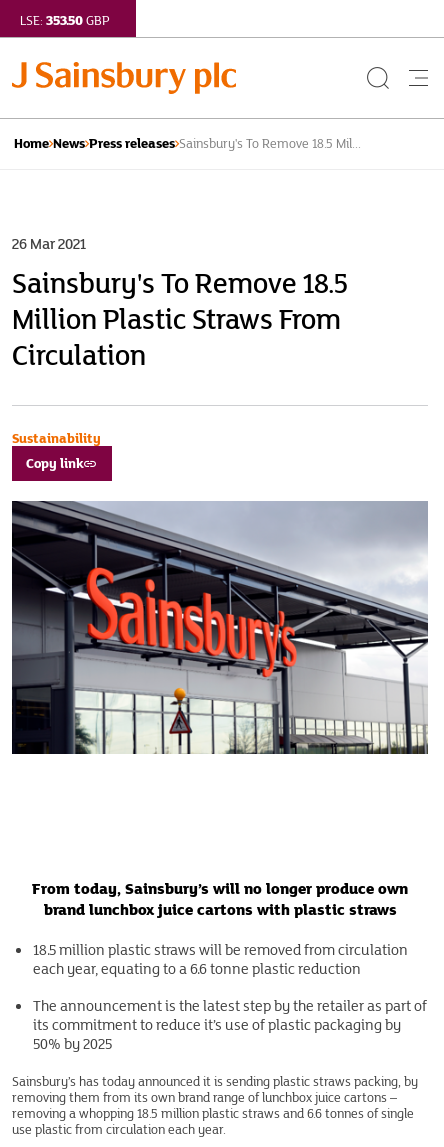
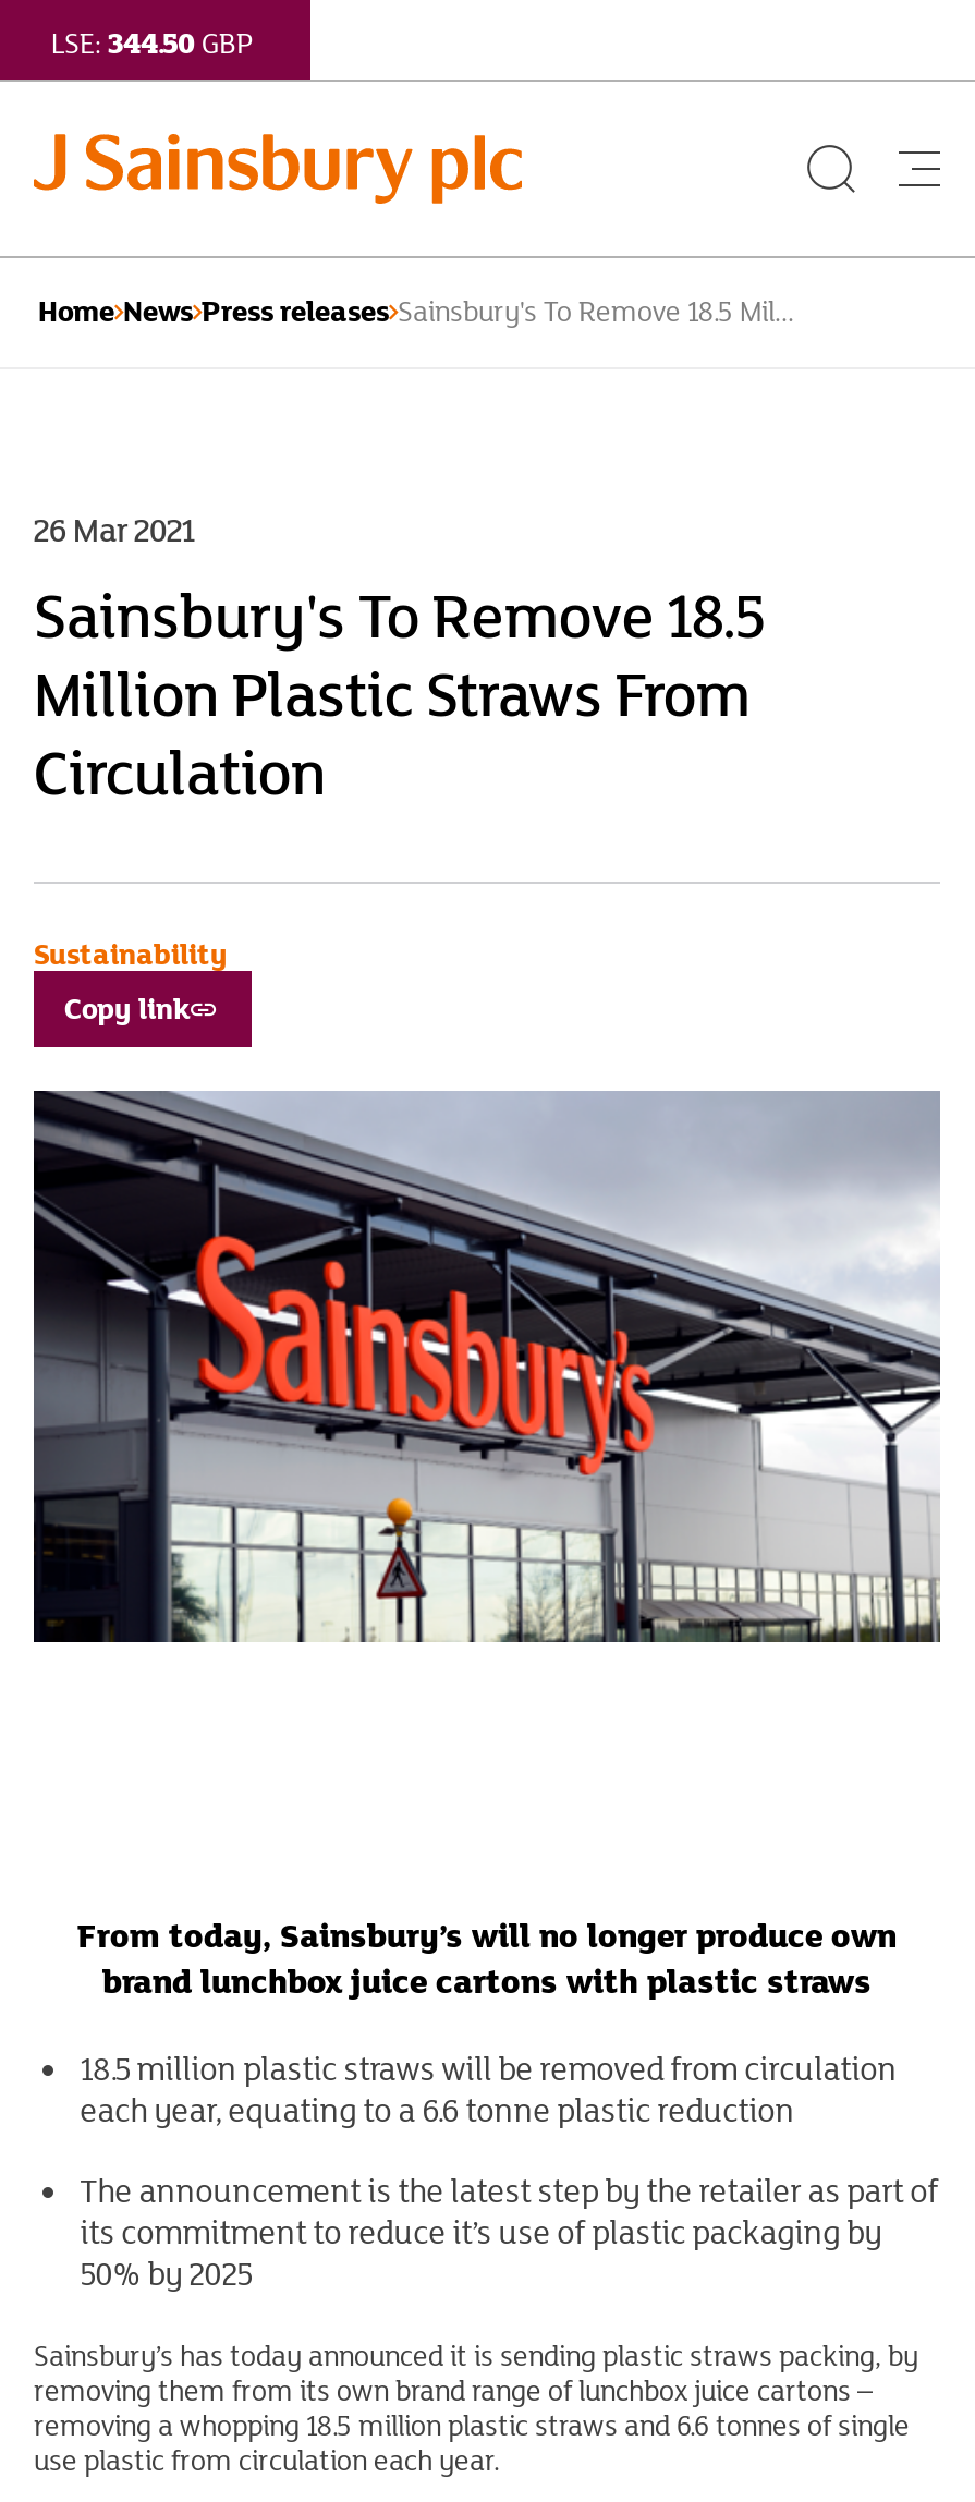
- LSE: 353.50 GBP
+ LSE: 344.50 GBP
